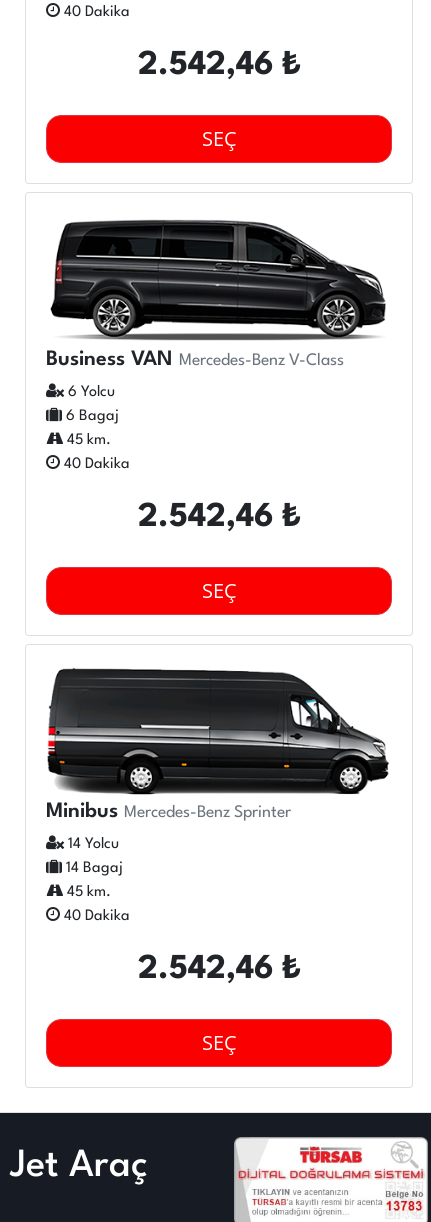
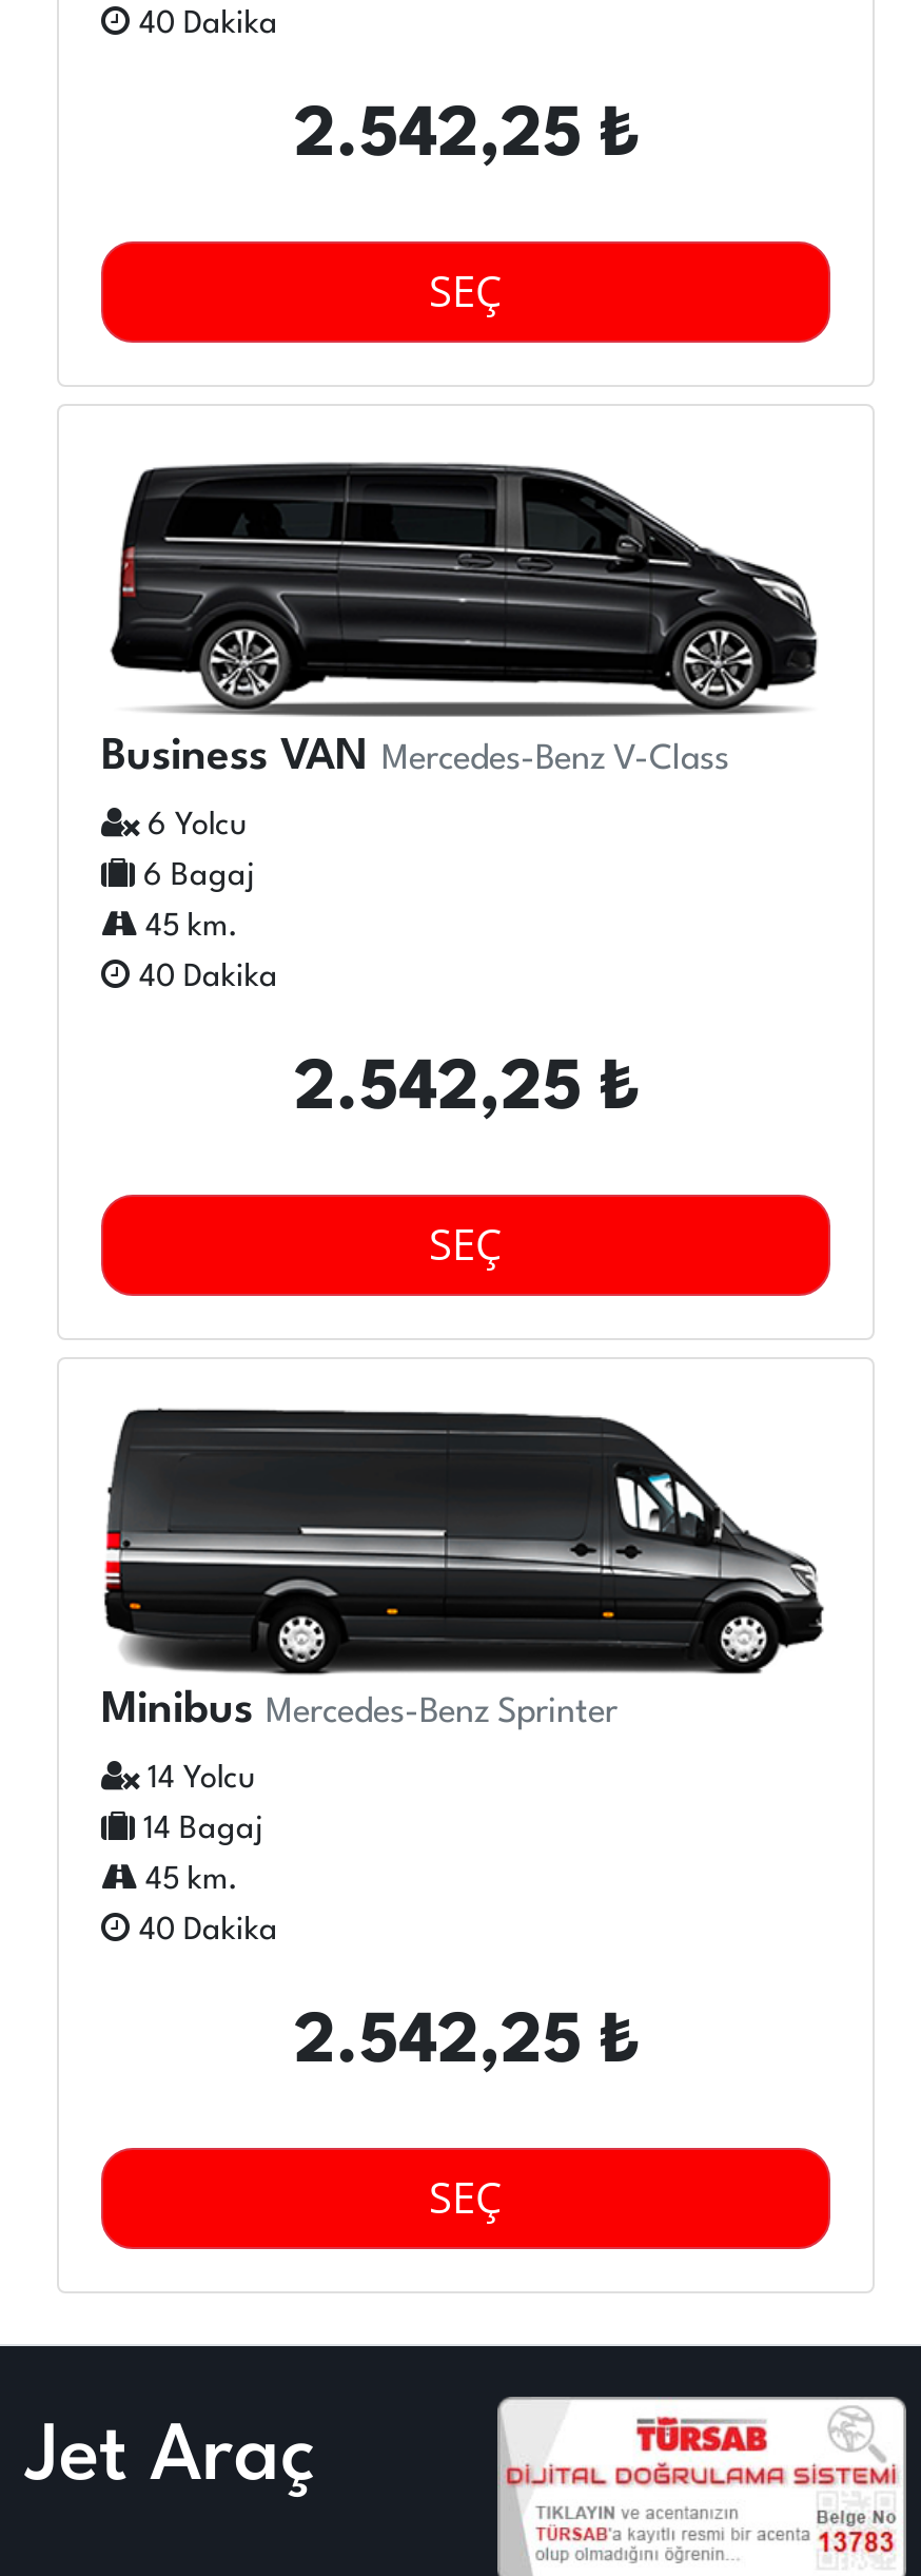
- 2.542,46 ₺
+ 2.542,25 ₺

- 2.542,46 ₺
+ 2.542,25 ₺

- 2.542,46 ₺
+ 2.542,25 ₺
